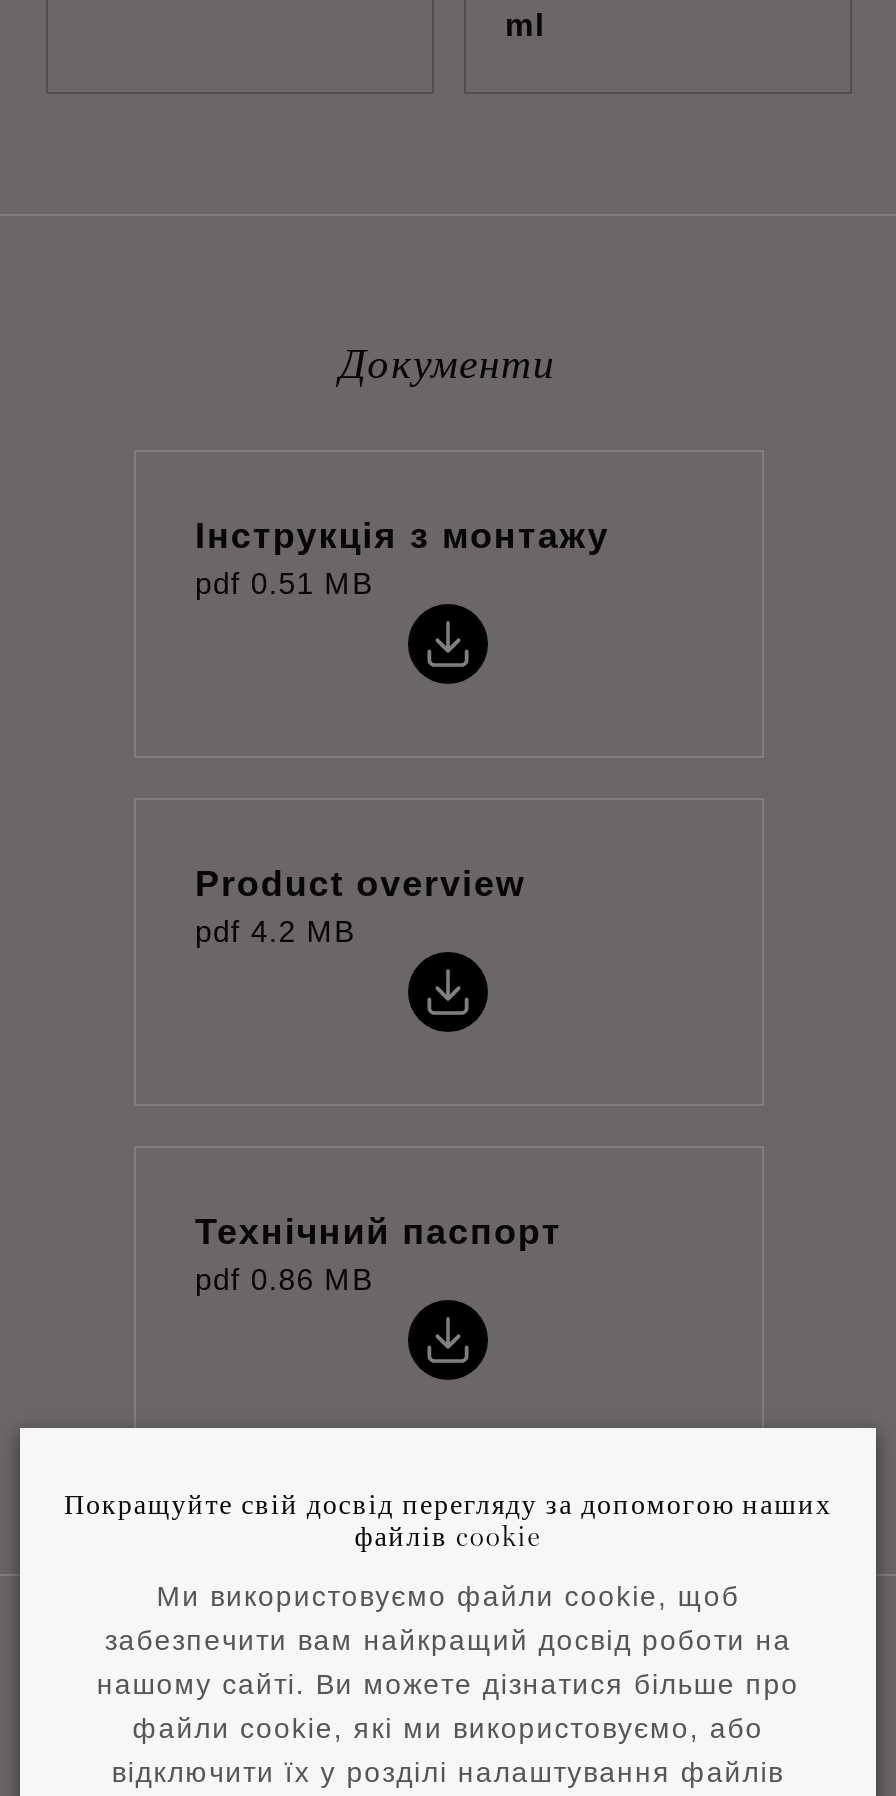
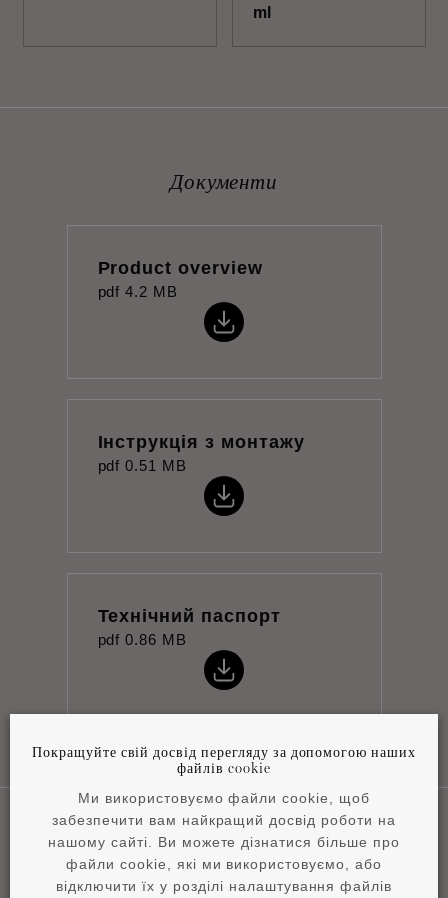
moved down: Інструкція з монтажу | pdf 0.51 MB

moved up: Product overview | pdf 4.2 MB
